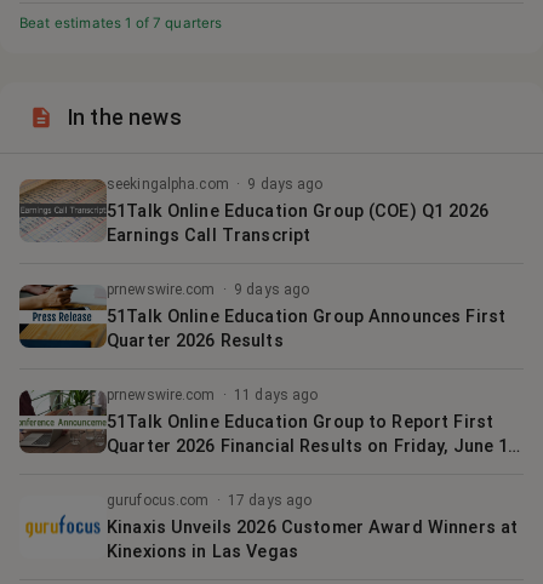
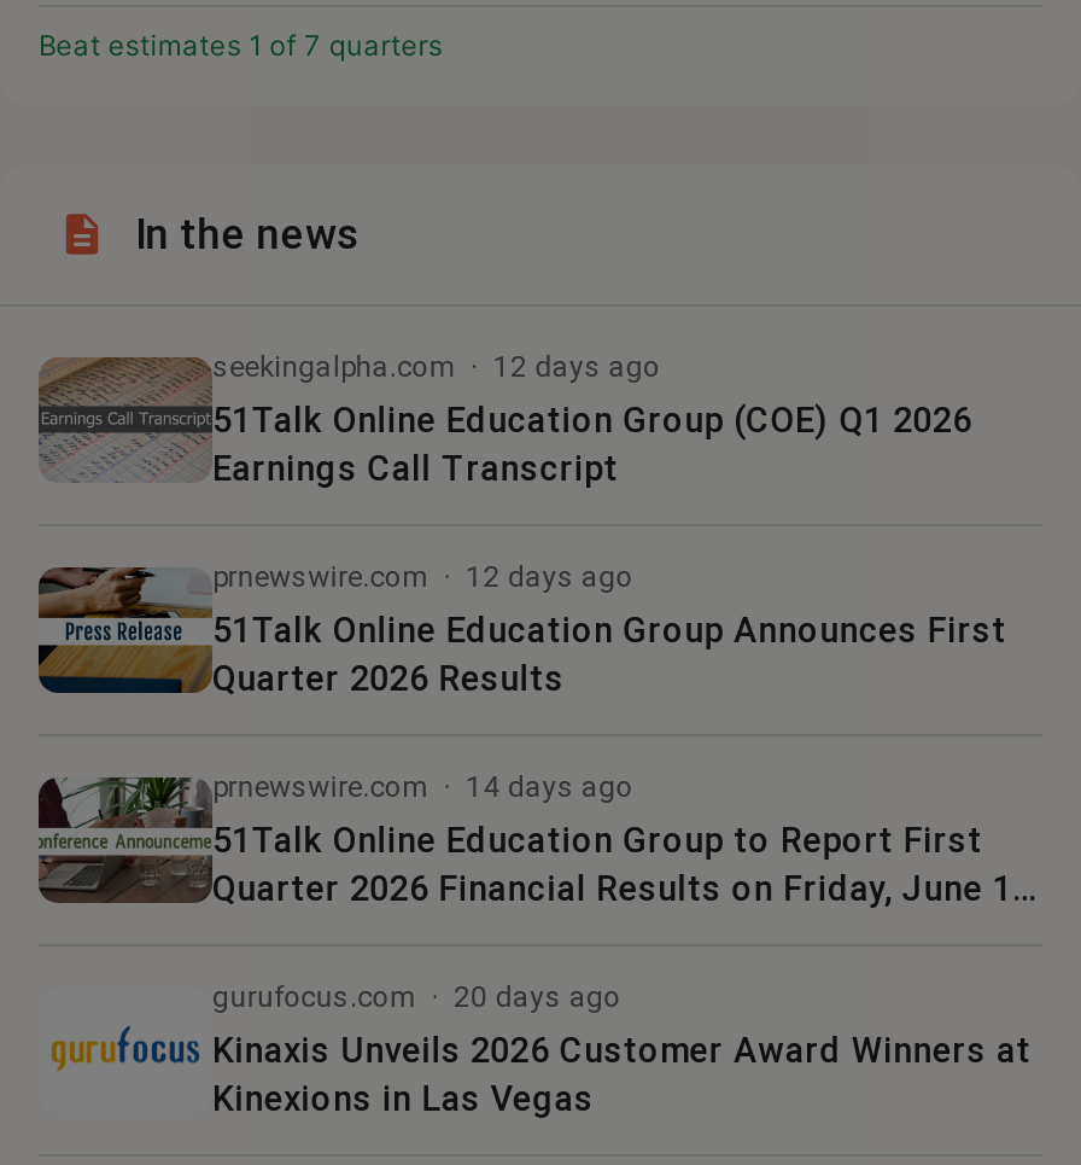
- seekingalpha.com · 9 days ago
+ seekingalpha.com · 12 days ago

- prnewswire.com · 9 days ago
+ prnewswire.com · 12 days ago

- prnewswire.com · 11 days ago
+ prnewswire.com · 14 days ago

- gurufocus.com · 17 days ago
+ gurufocus.com · 20 days ago
